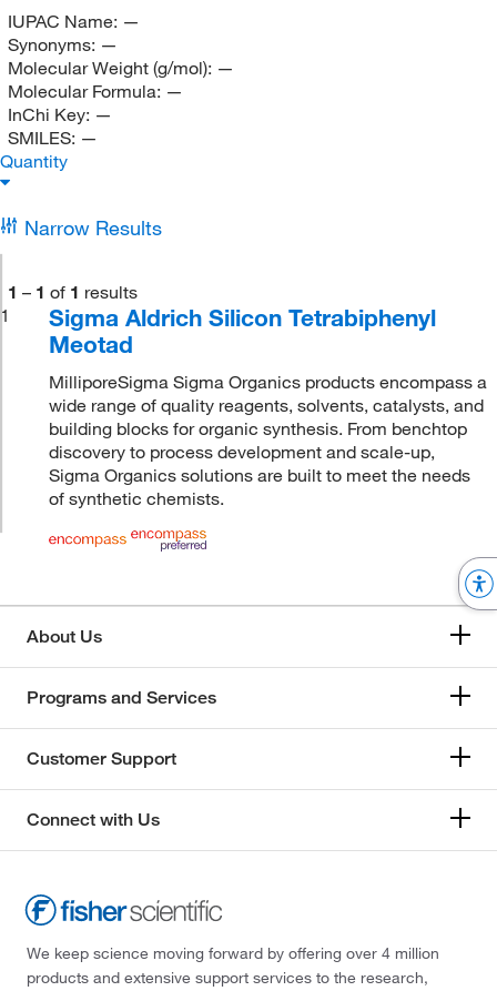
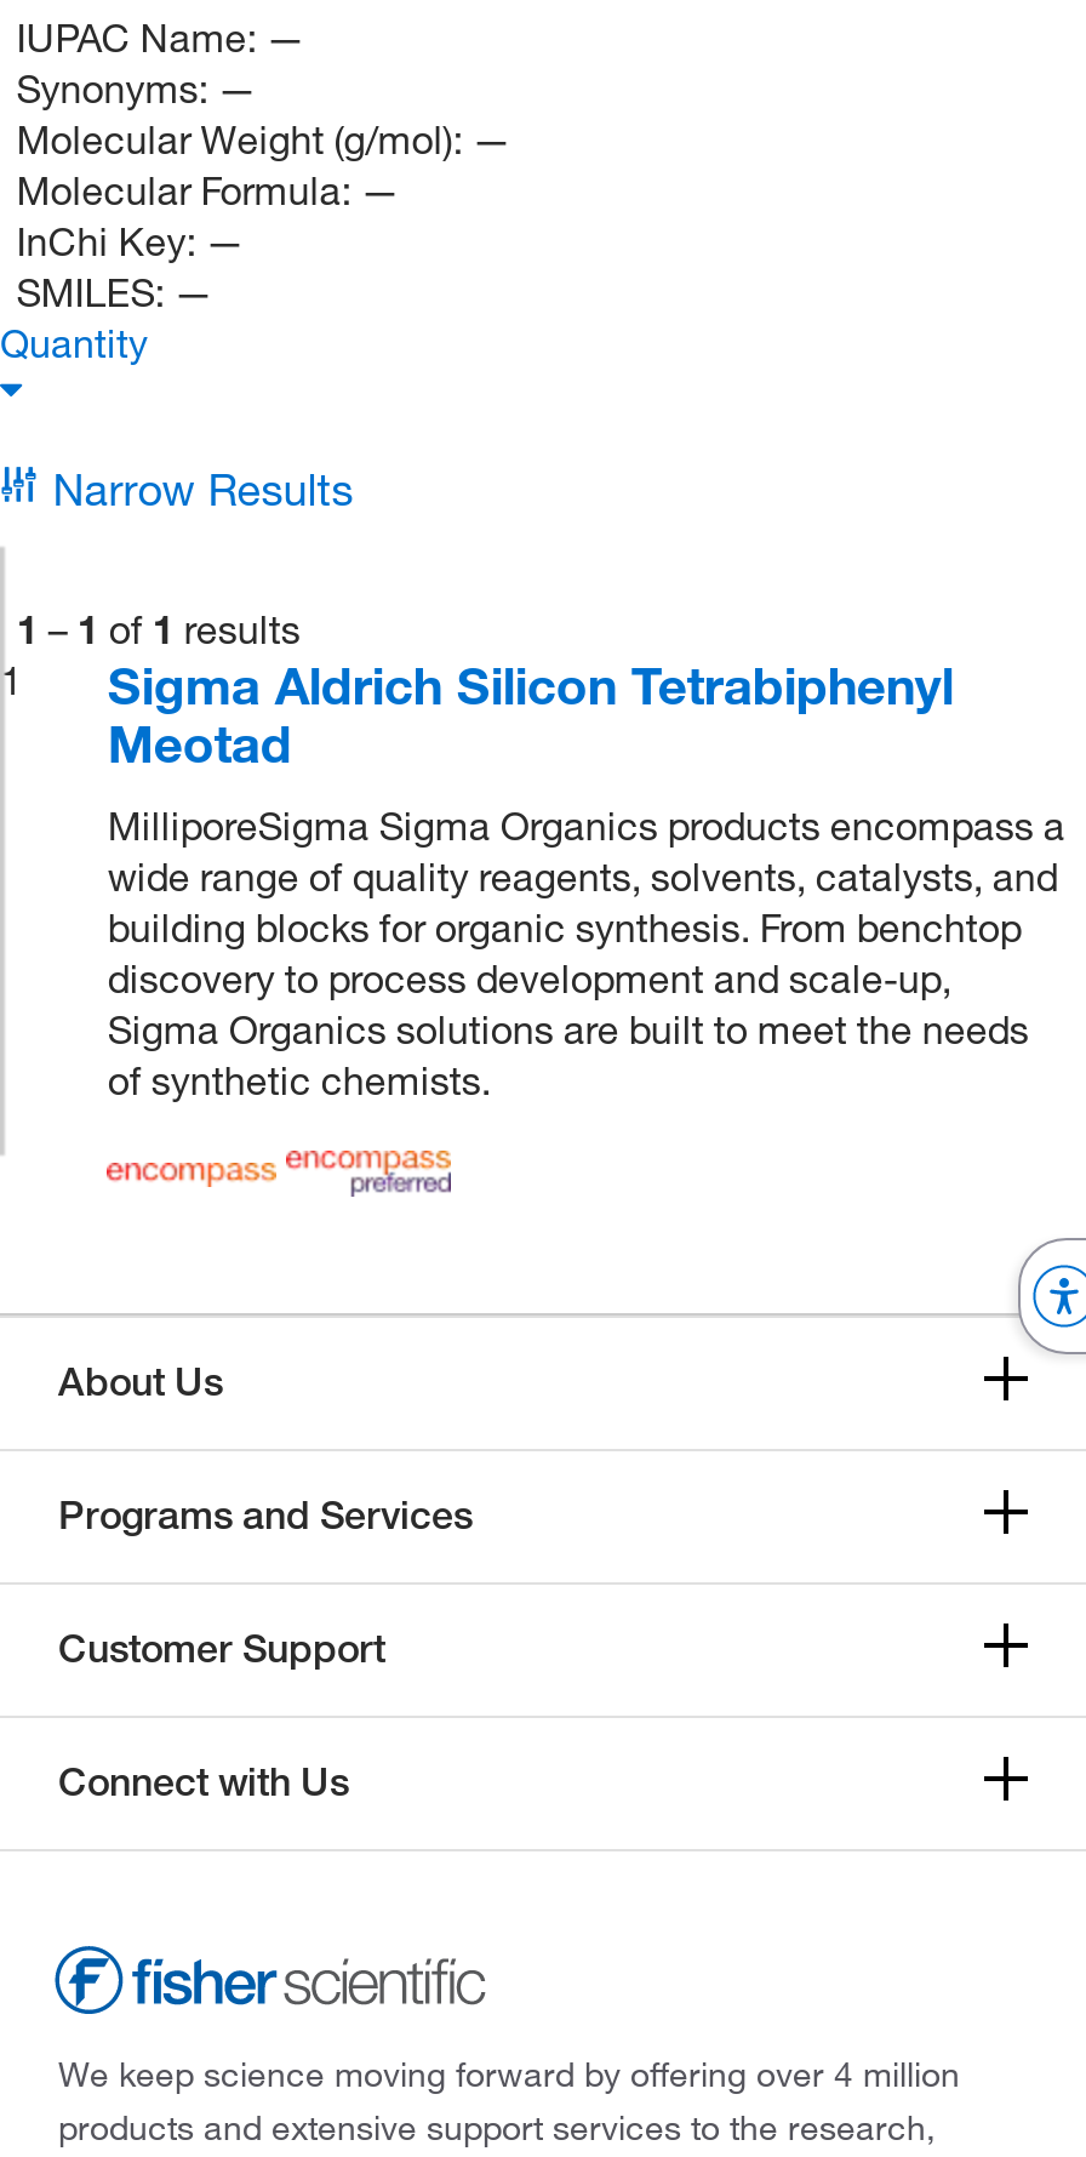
- [image]
+ [image]
